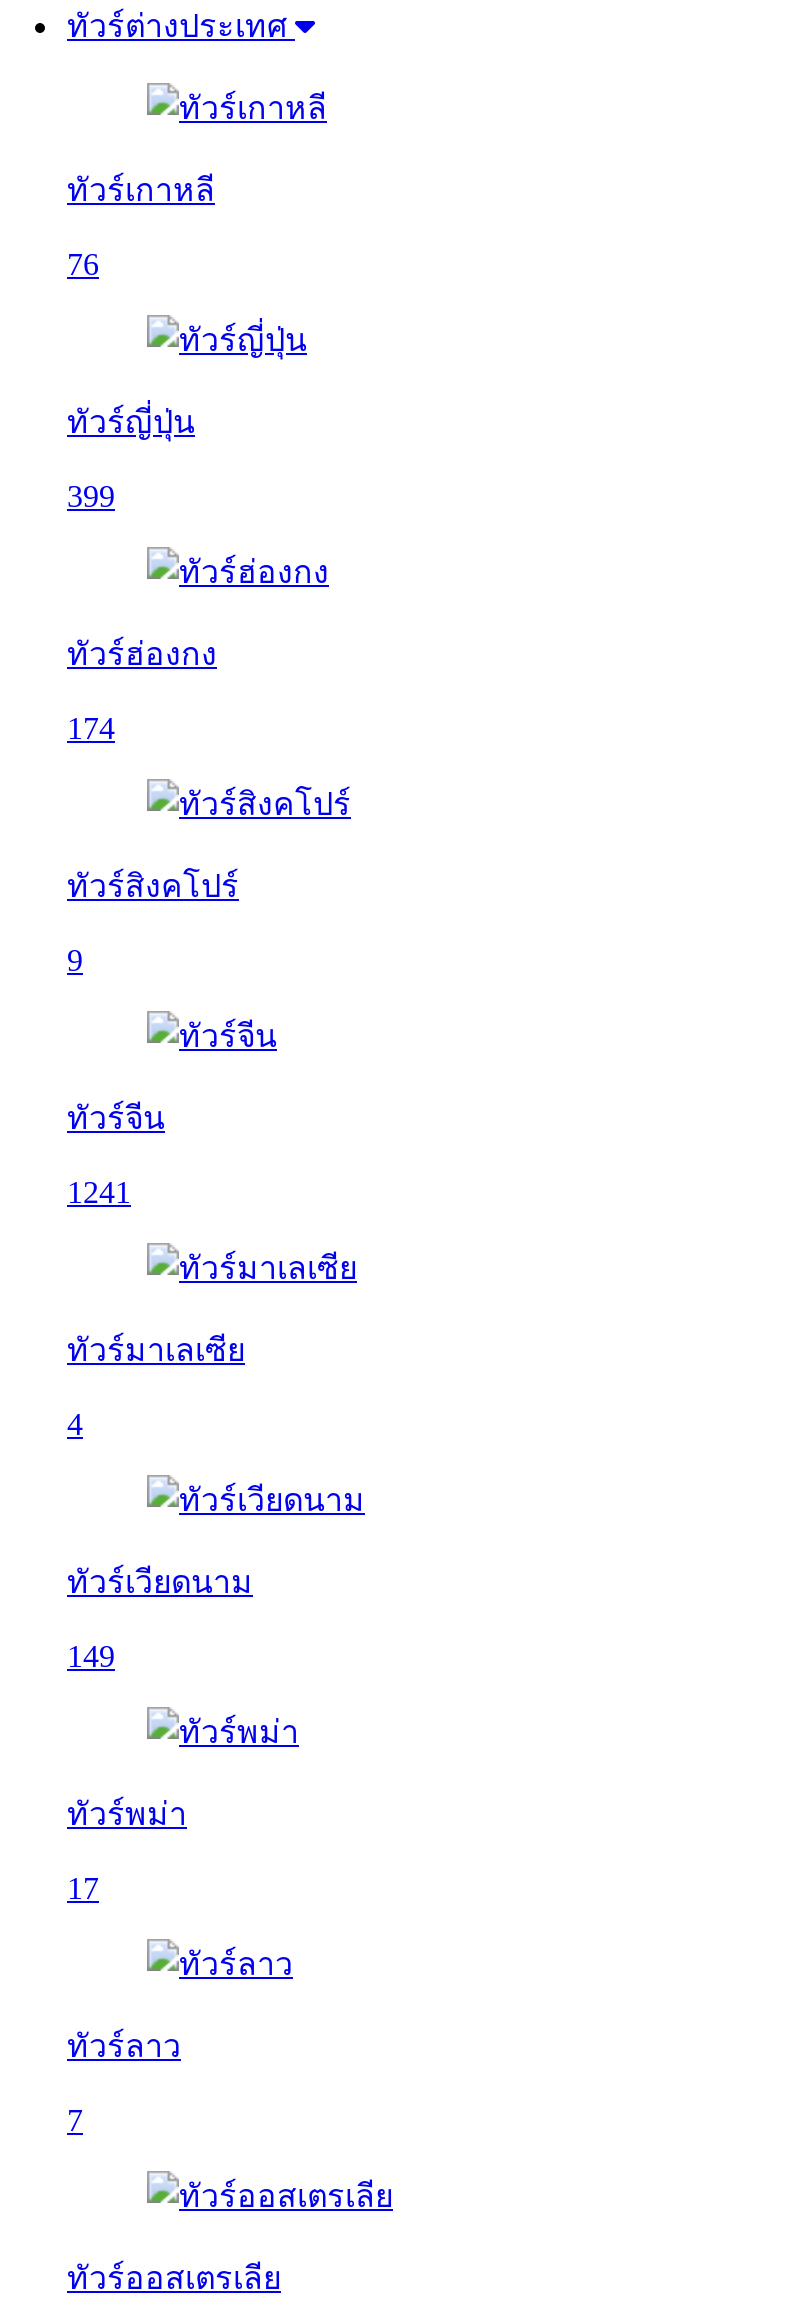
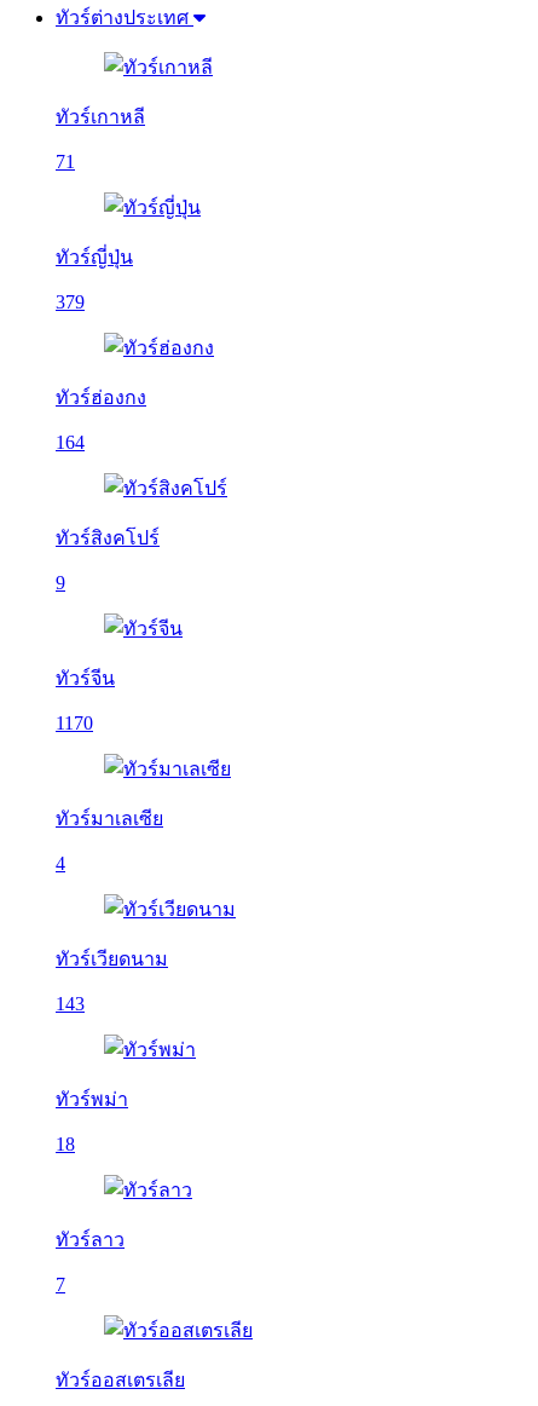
- 76
+ 71

- 399
+ 379

- 174
+ 164

- 1241
+ 1170

- 149
+ 143

- 17
+ 18
